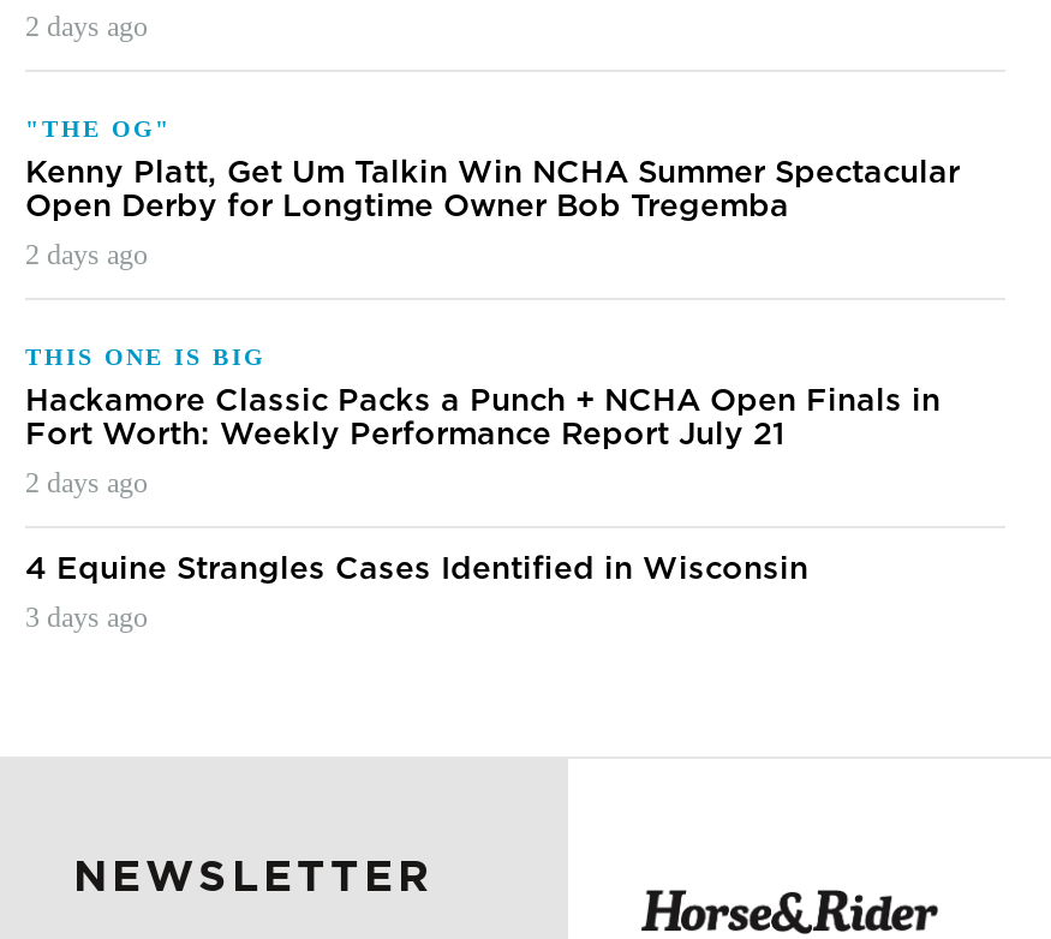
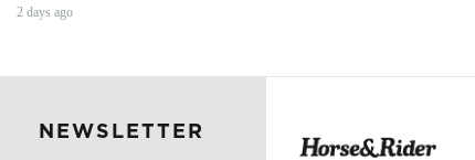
- "THE OG"
- Kenny Platt, Get Um Talkin Win NCHA Summer Spectacular
- Open Derby for Longtime Owner Bob Tregemba
- 2 days ago
- THIS ONE IS BIG
- Hackamore Classic Packs a Punch + NCHA Open Finals in
- Fort Worth: Weekly Performance Report July 21
- 2 days ago
- 4 Equine Strangles Cases Identified in Wisconsin
- 3 days ago
